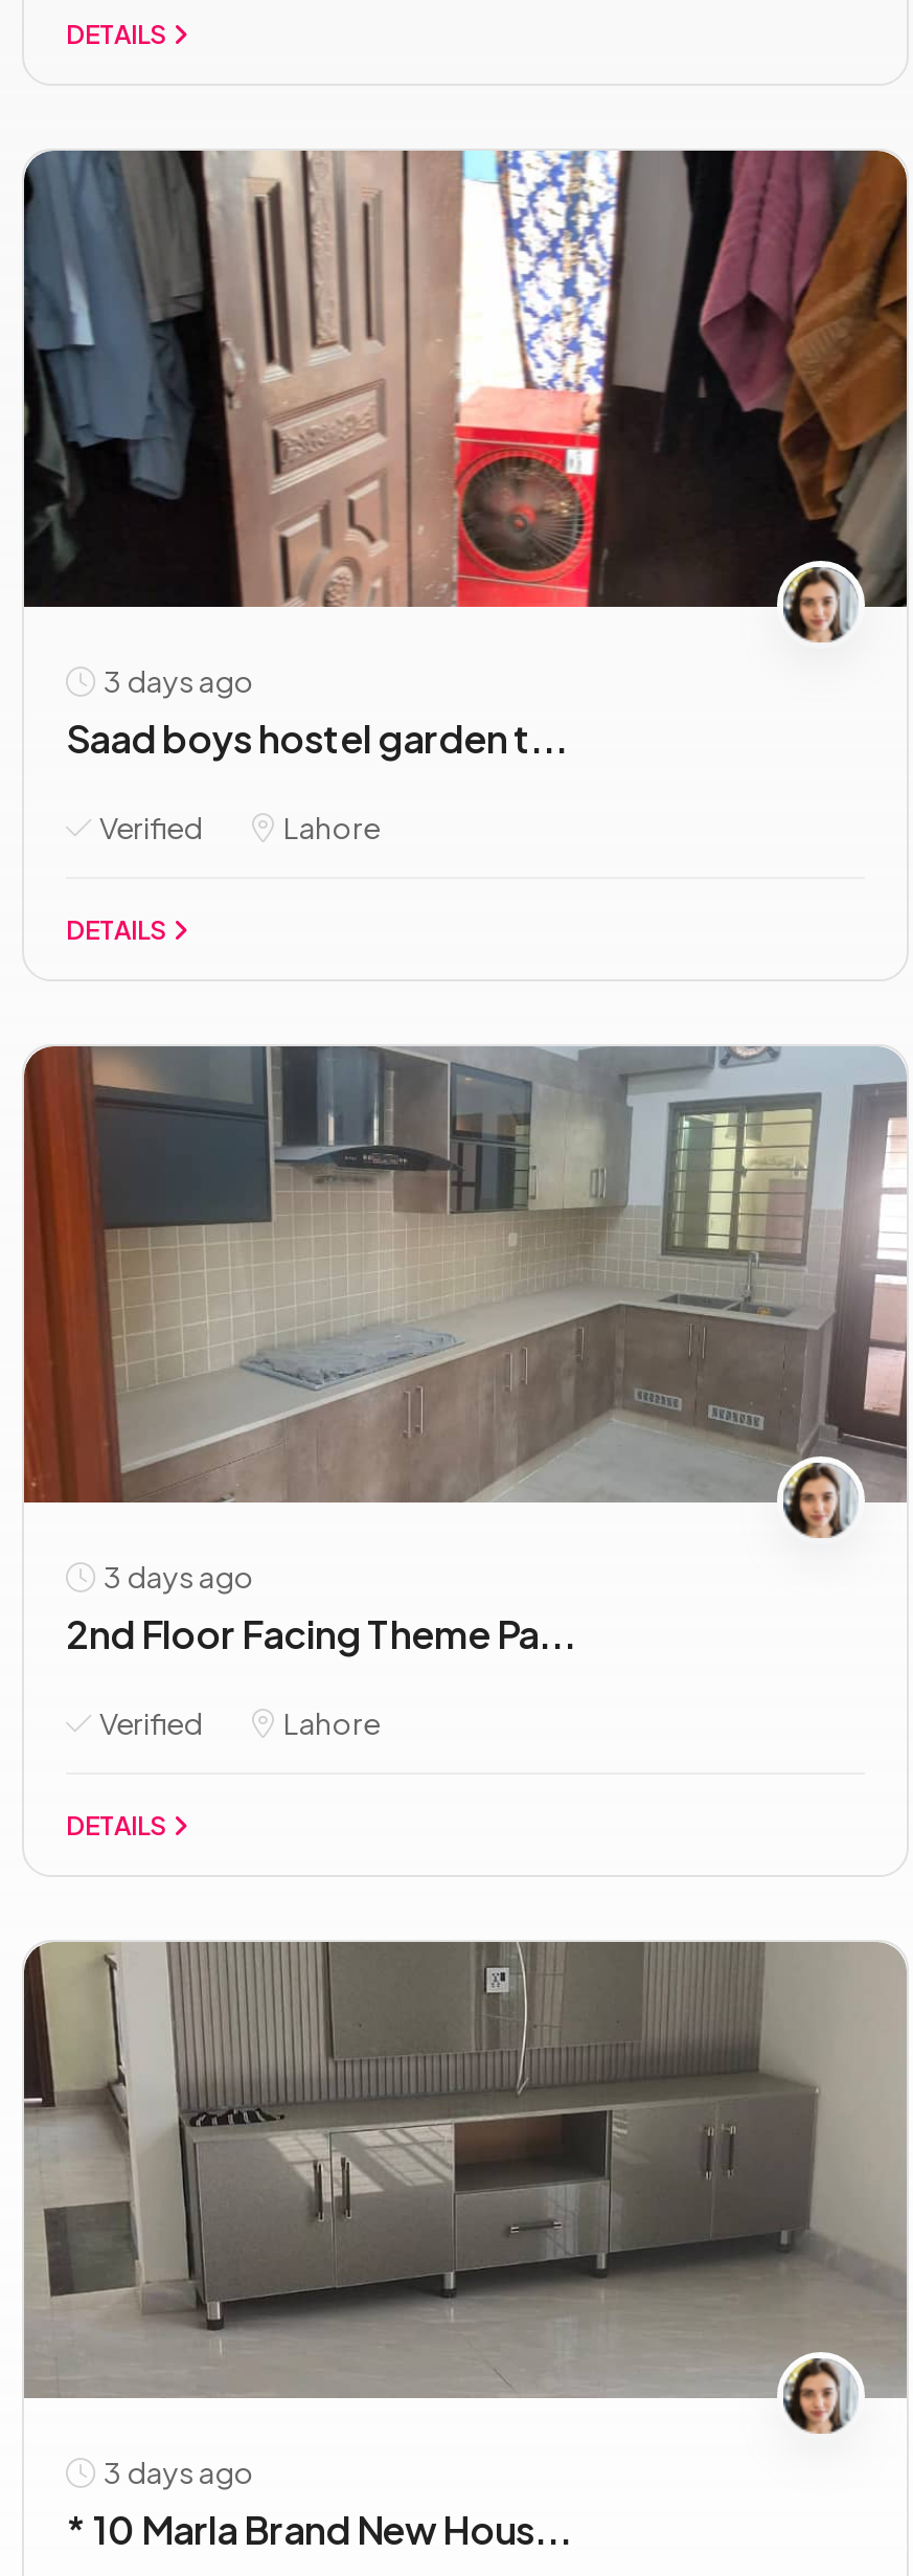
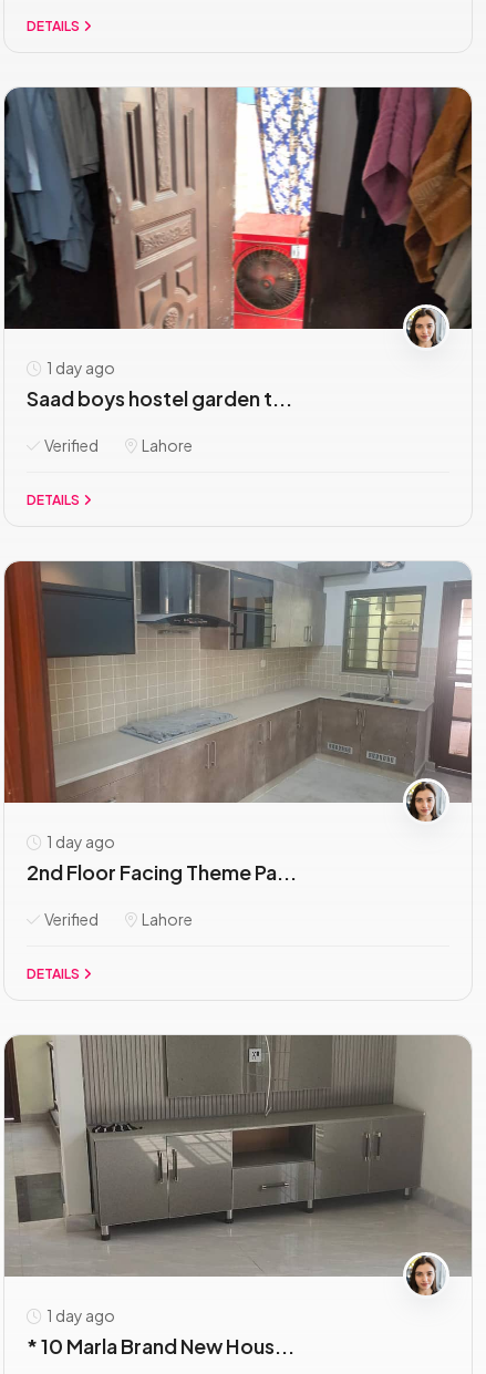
- 3 days ago
+ 1 day ago

- 3 days ago
+ 1 day ago

- 3 days ago
+ 1 day ago
